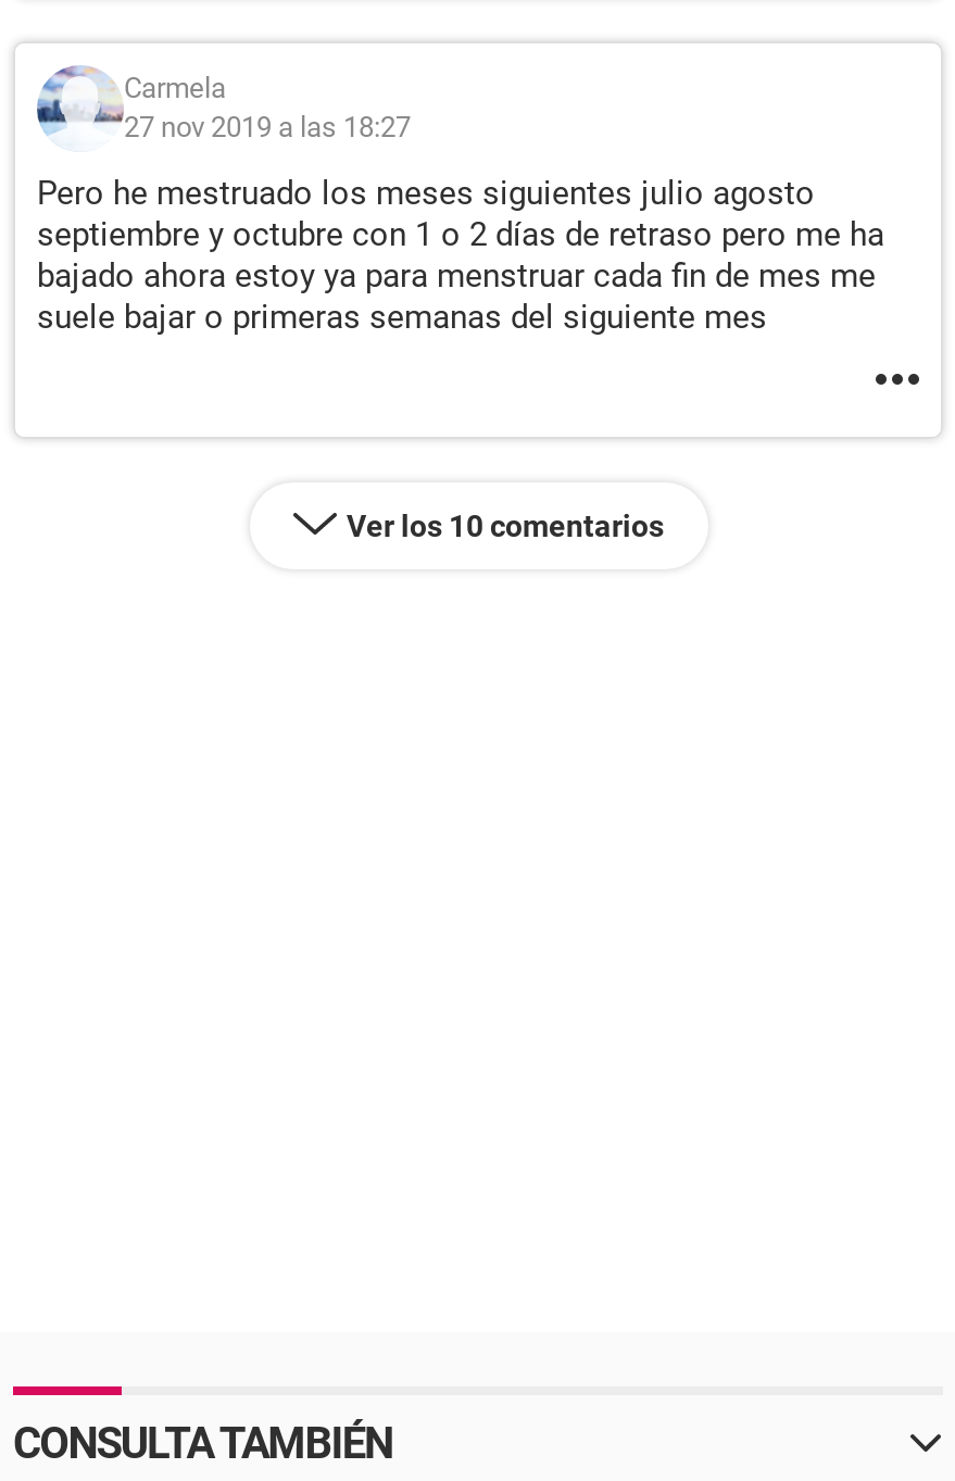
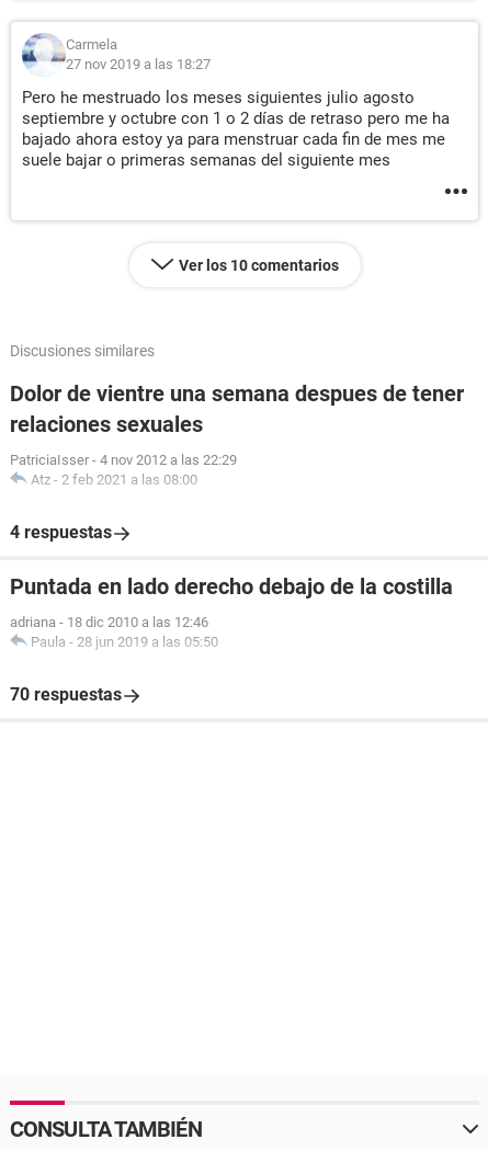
+ Discusiones similares
+ Dolor de vientre una semana despues de tener
+ relaciones sexuales
+ PatriciaIsser - 4 nov 2012 a las 22:29
+ Atz - 2 feb 2021 a las 08:00
+ 4 respuestas
+ Puntada en lado derecho debajo de la costilla
+ adriana - 18 dic 2010 a las 12:46
+ Paula - 28 jun 2019 a las 05:50
+ 70 respuestas
